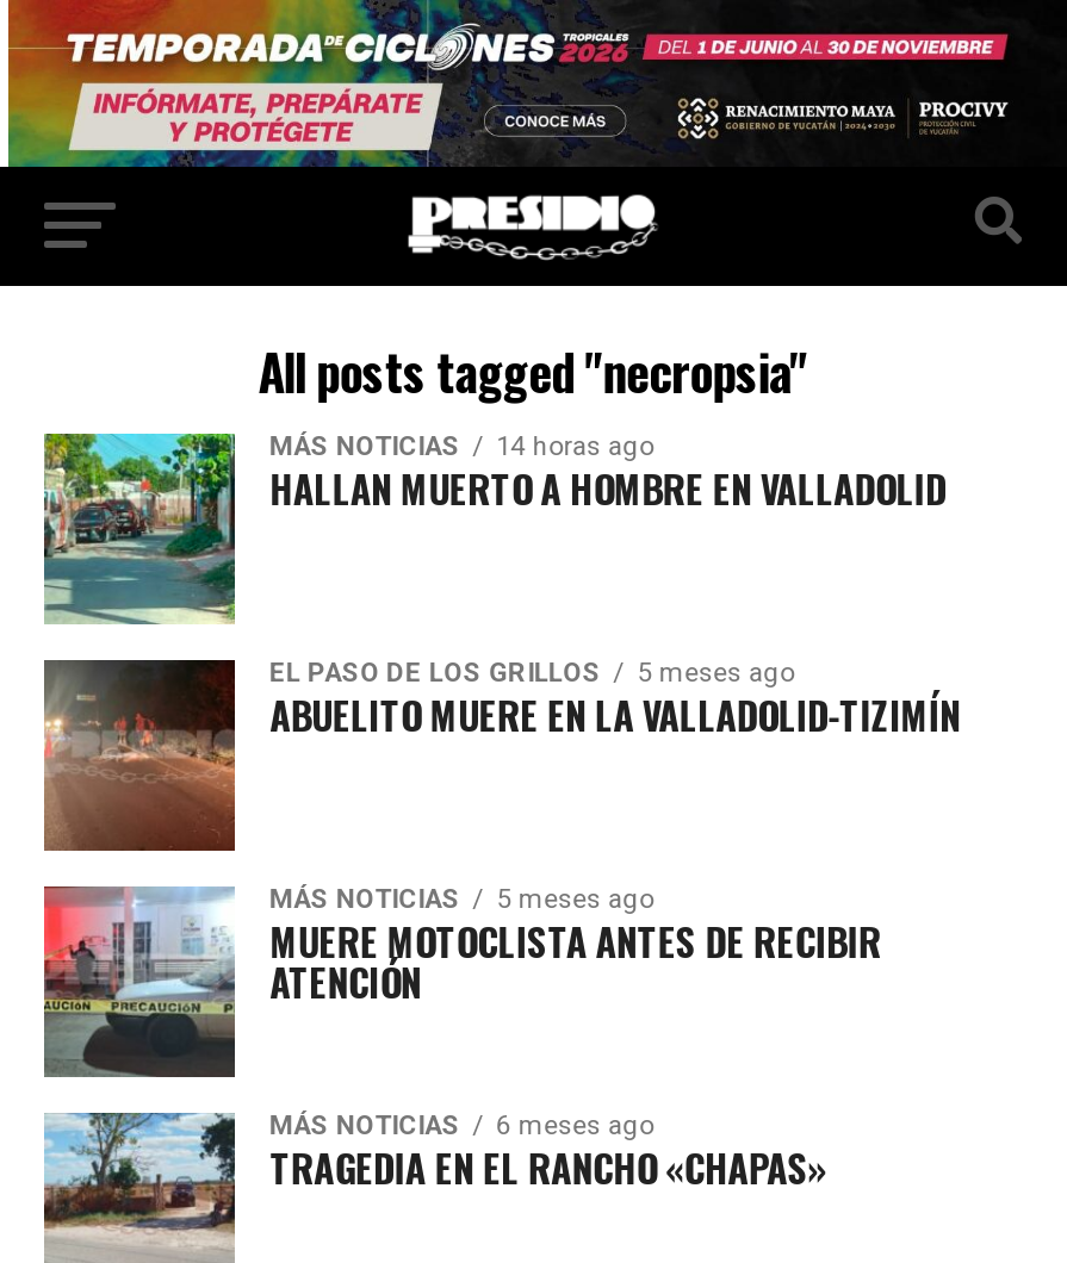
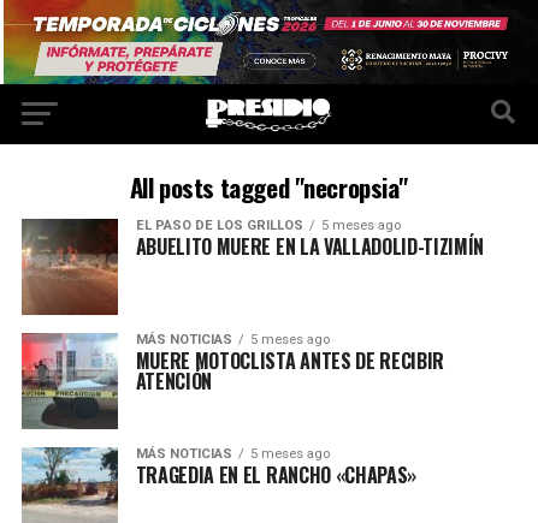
- [image]
- MÁS NOTICIAS
- 14 horas ago
- HALLAN MUERTO A HOMBRE EN VALLADOLID

- MÁS NOTICIAS 6 meses ago
+ MÁS NOTICIAS 5 meses ago
